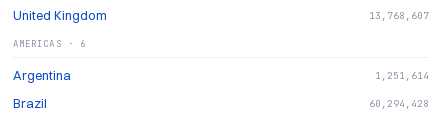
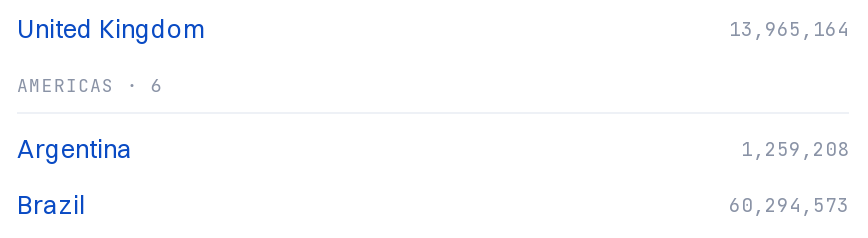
- 13,768,607
+ 13,965,164

- 1,251,614
+ 1,259,208

- 60,294,428
+ 60,294,573
